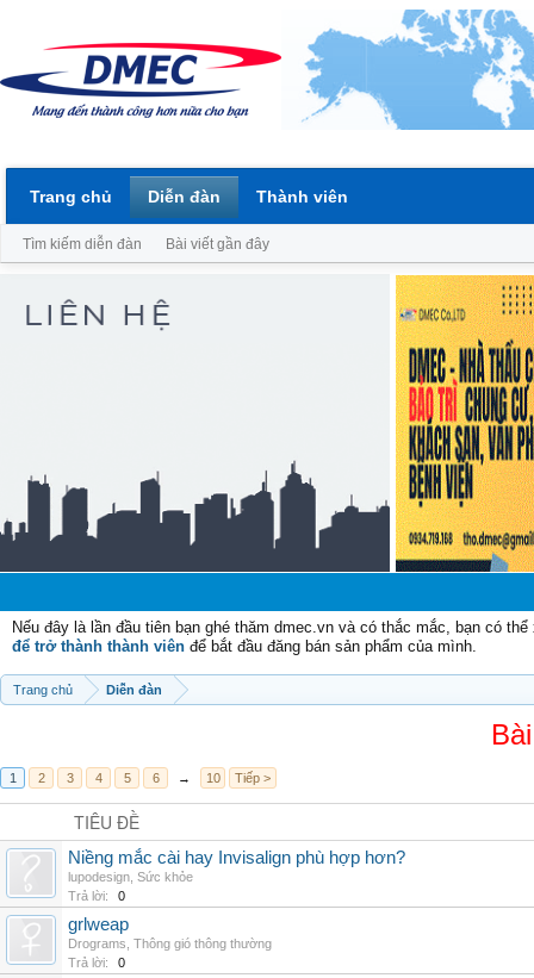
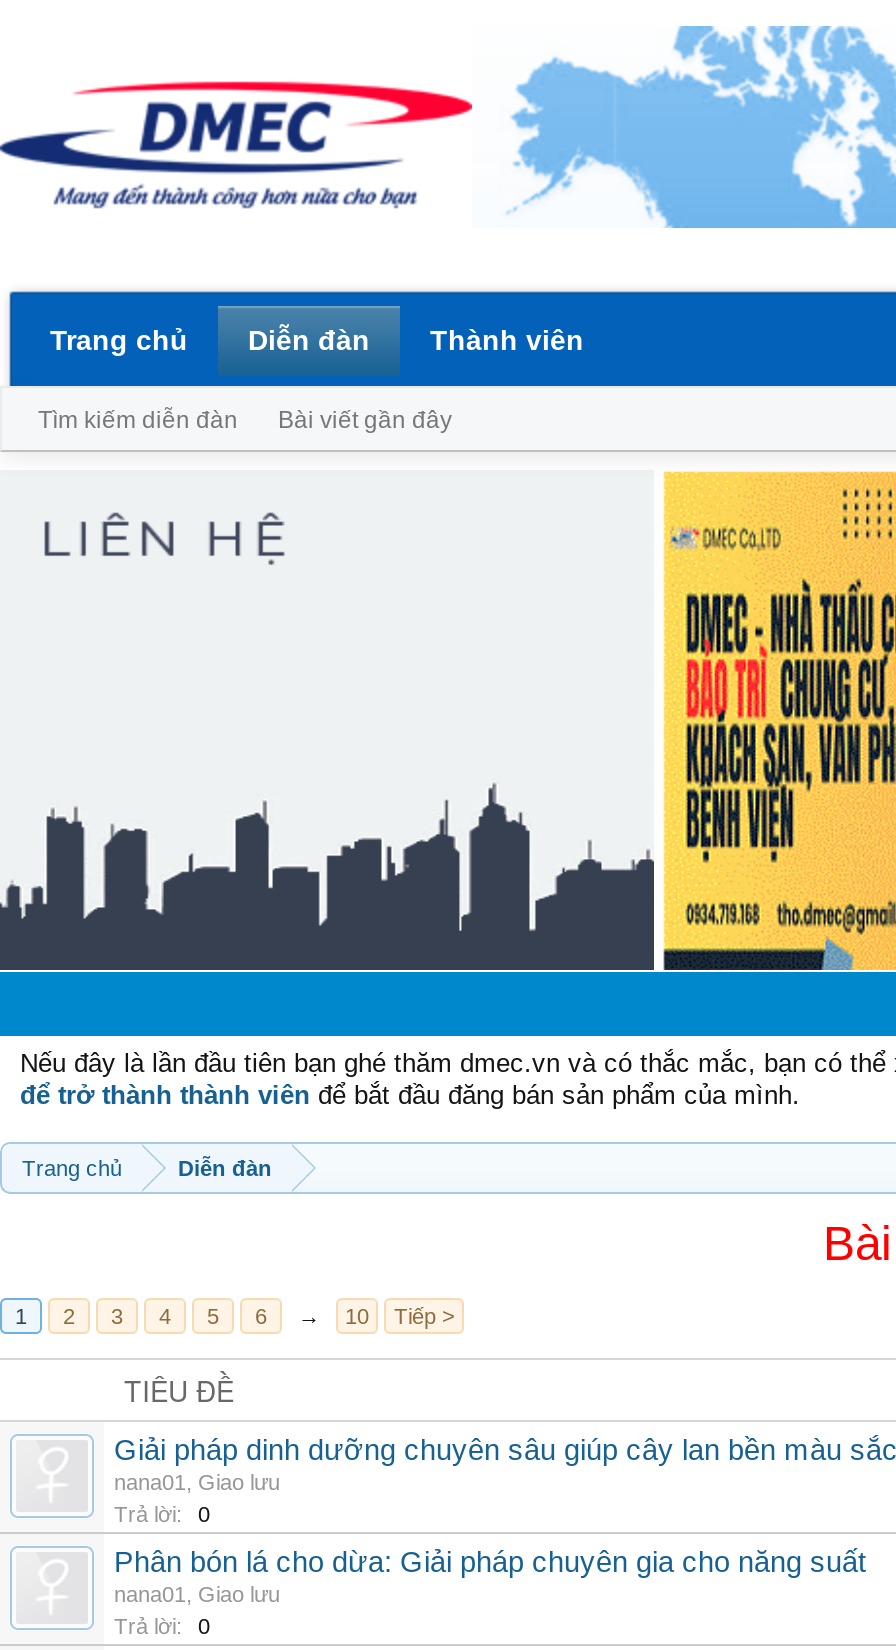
- Niềng mắc cài hay Invisalign phù hợp hơn?
- lupodesign, Sức khỏe
+ Giải pháp dinh dưỡng chuyên sâu giúp cây lan bền màu sắc
+ nana01, Giao lưu

- grlweap
- Drograms, Thông gió thông thường
+ Phân bón lá cho dừa: Giải pháp chuyên gia cho năng suất
+ nana01, Giao lưu
